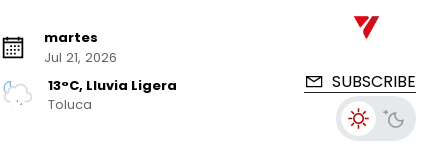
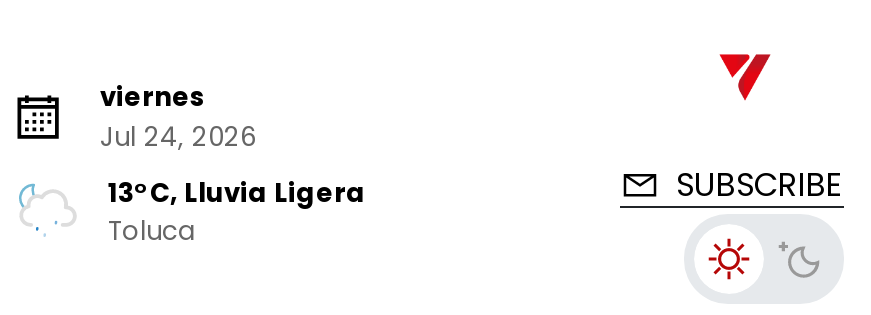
- martes
- Jul 21, 2026
+ viernes
+ Jul 24, 2026
